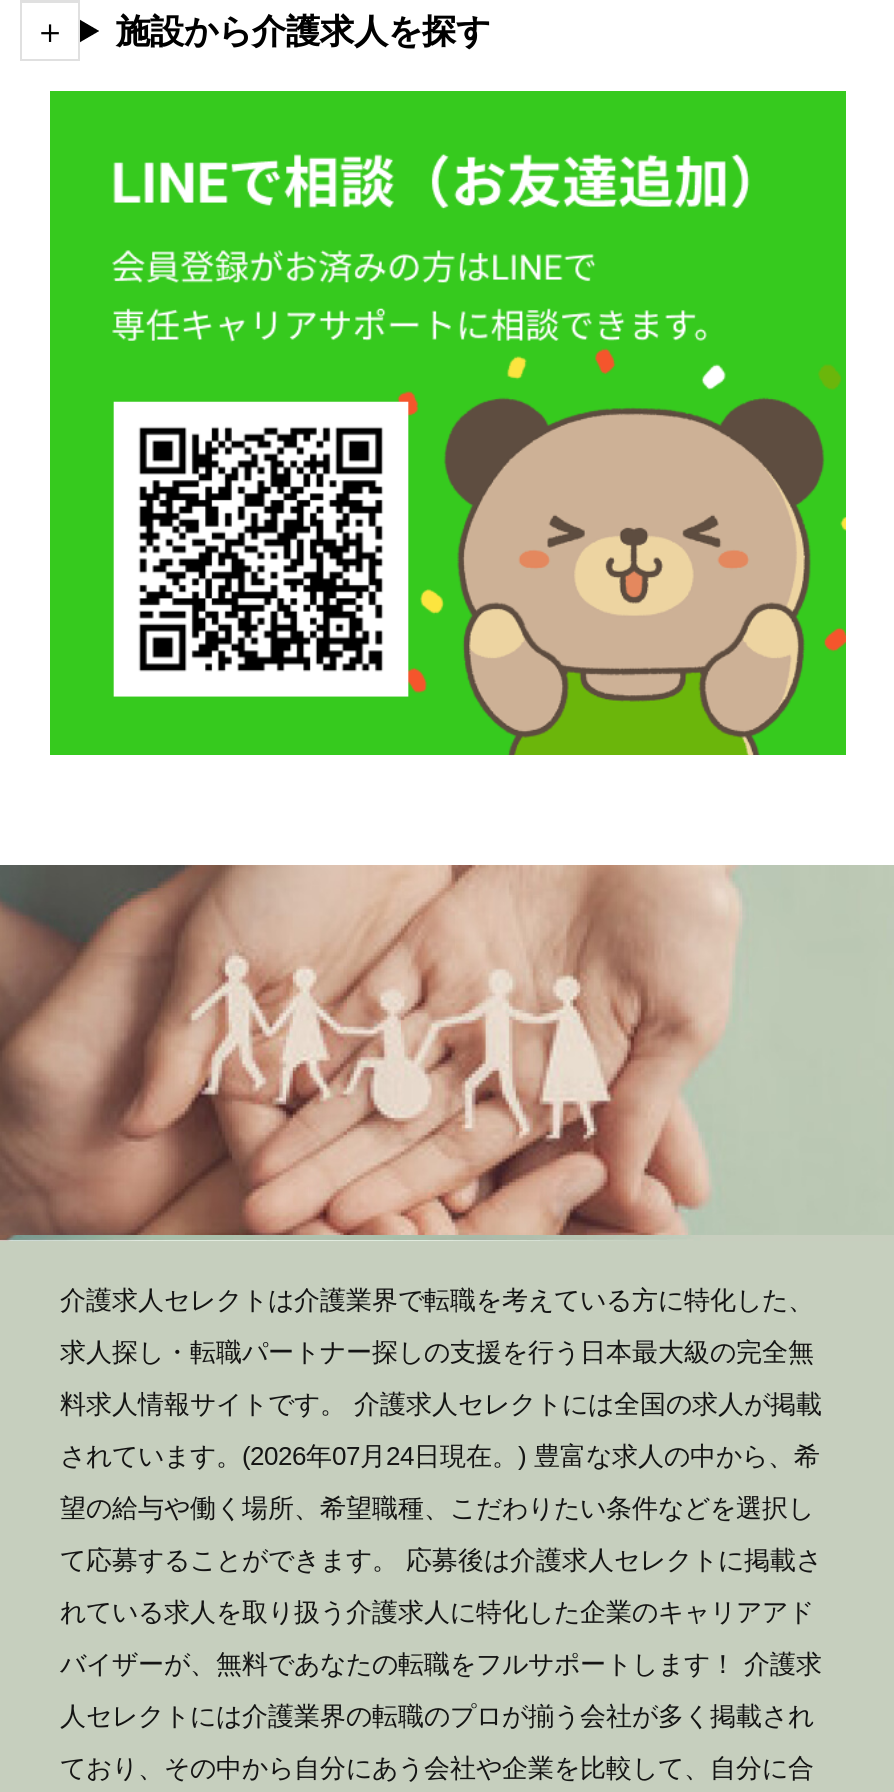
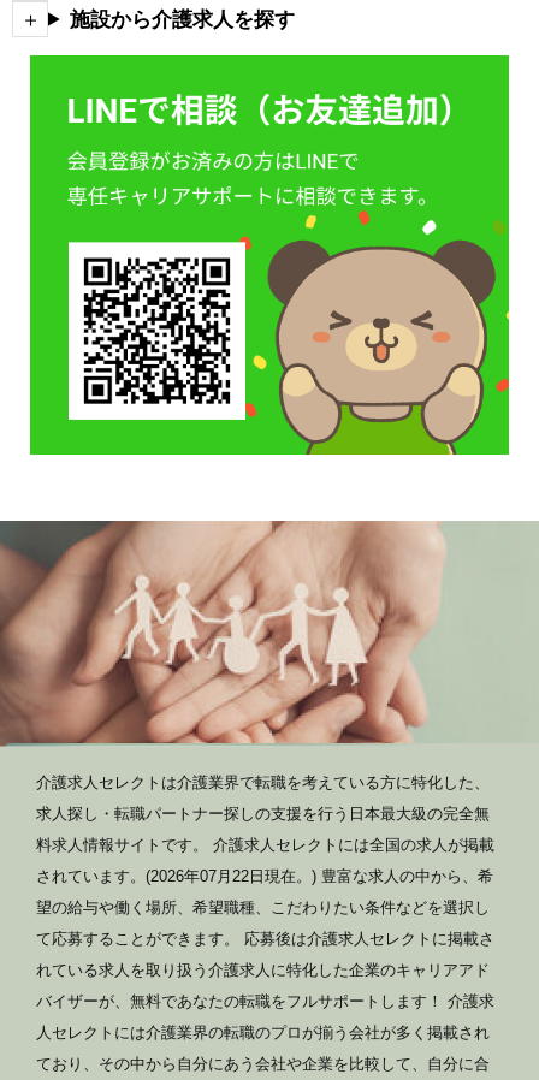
- されています。(2026年07月24日現在。) 豊富な求人の中から、希
+ されています。(2026年07月22日現在。) 豊富な求人の中から、希
